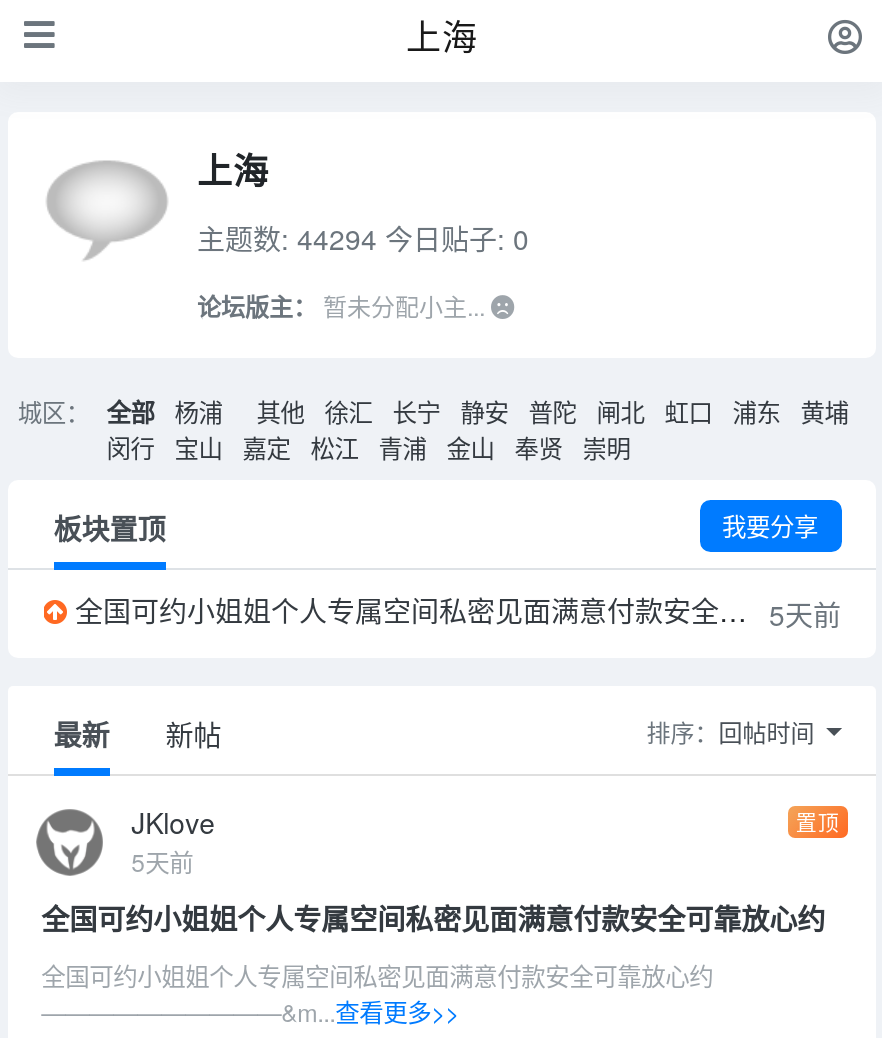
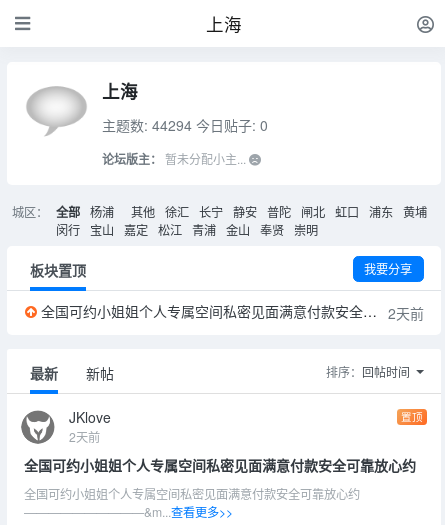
- 5天前
+ 2天前

- 5天前
+ 2天前
